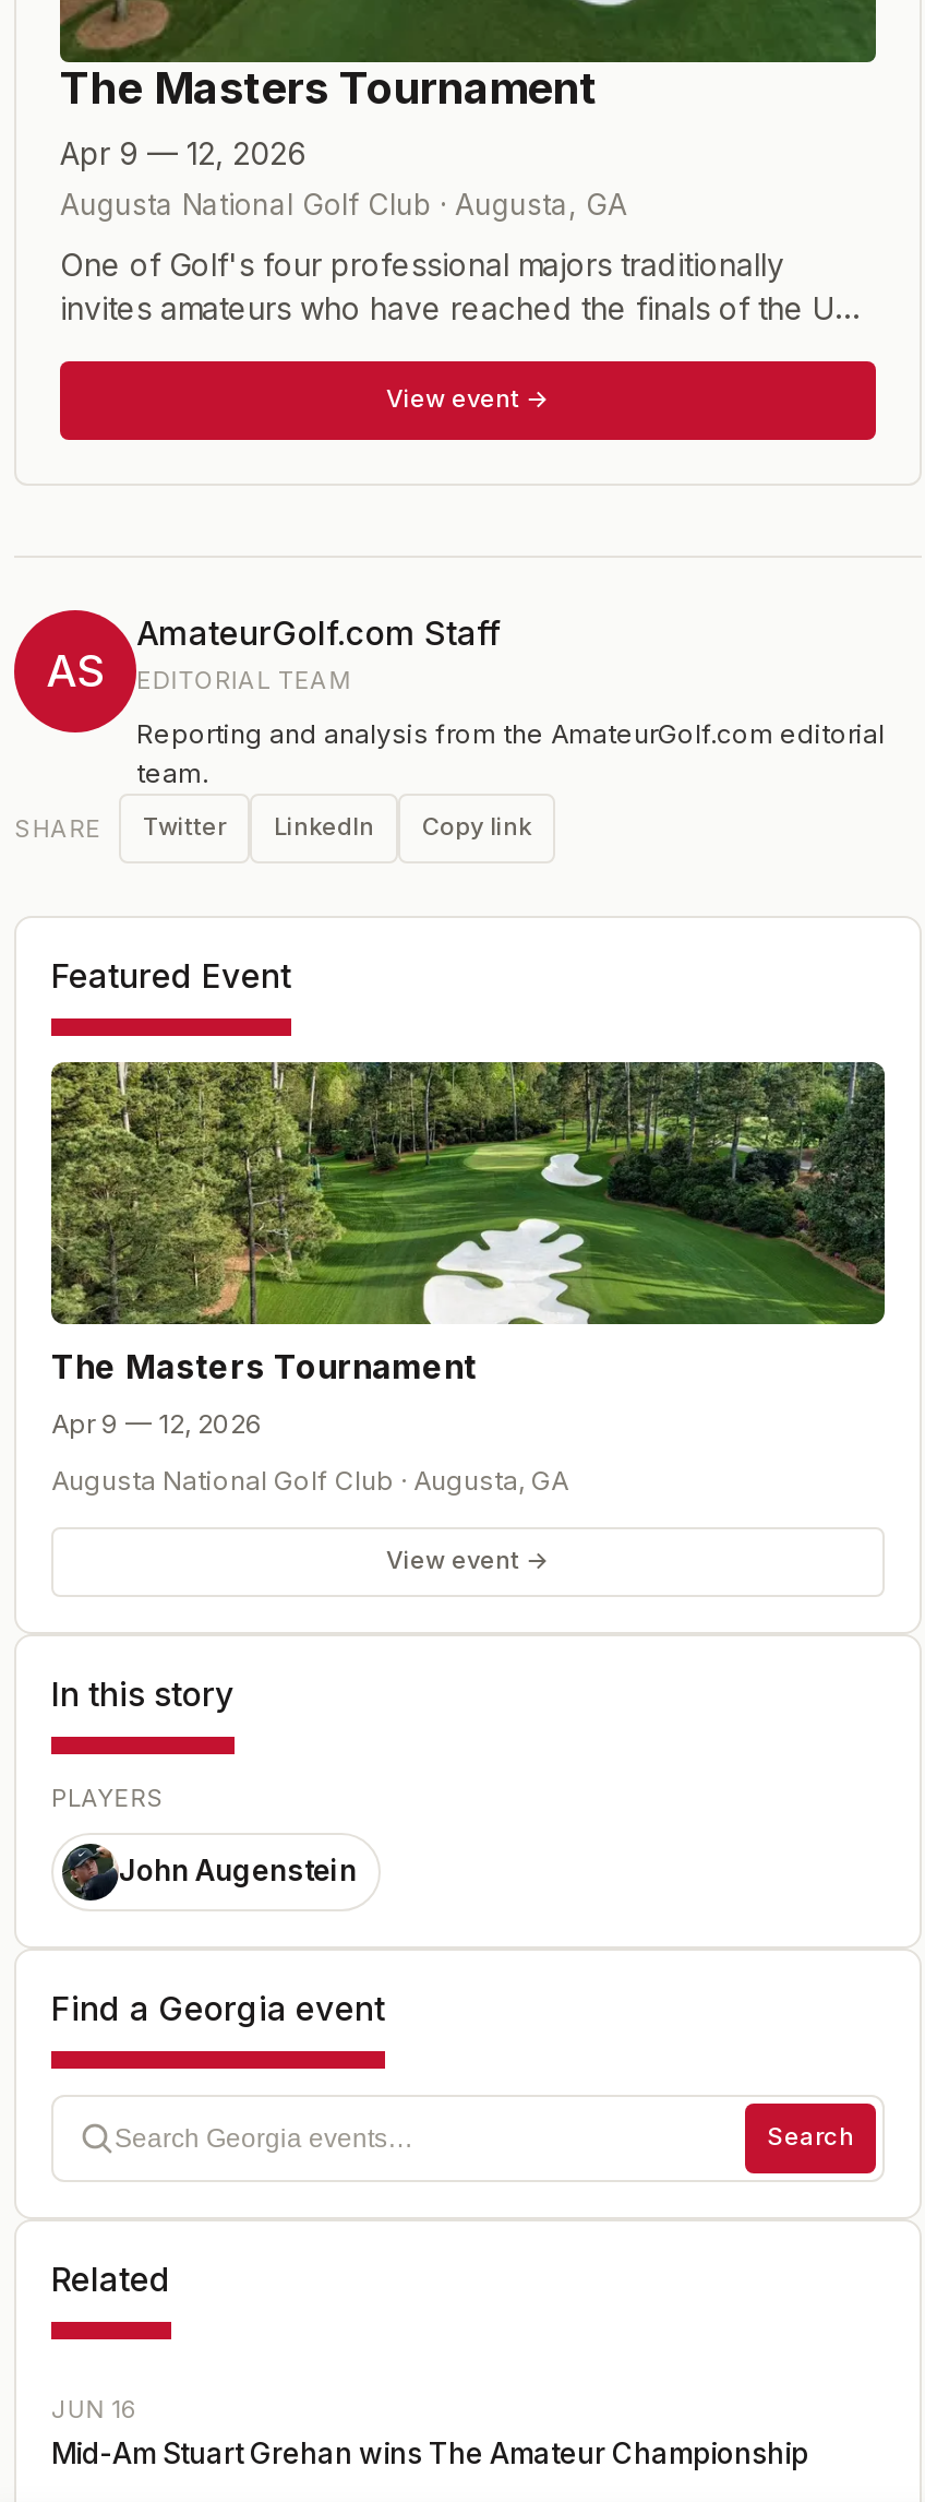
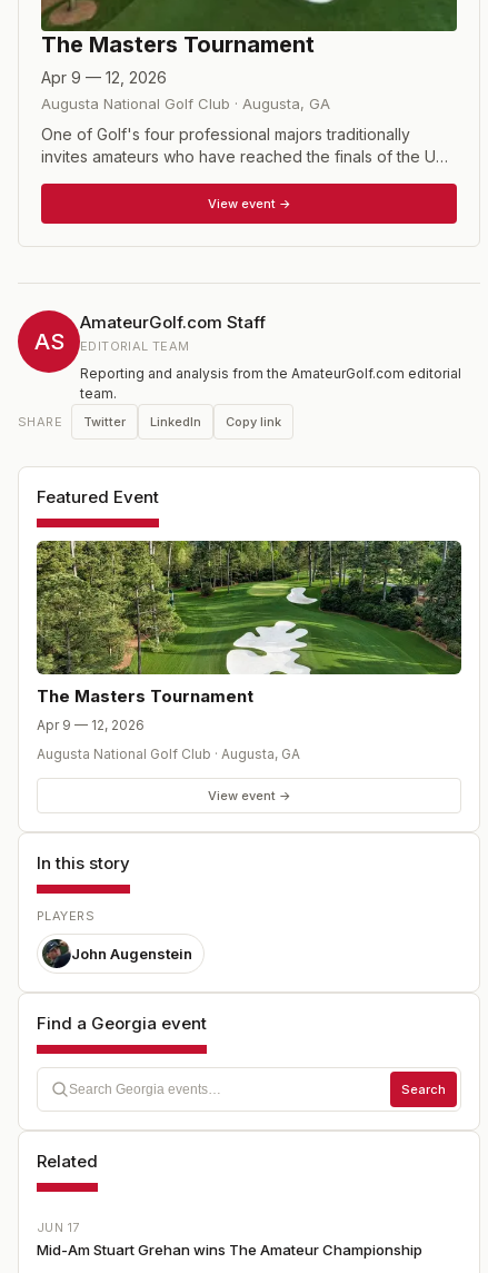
- JUN 16
+ JUN 17
